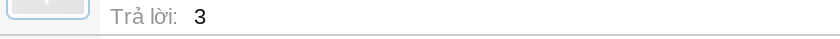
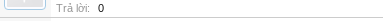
- Trả lời: 3
+ Trả lời: 0
